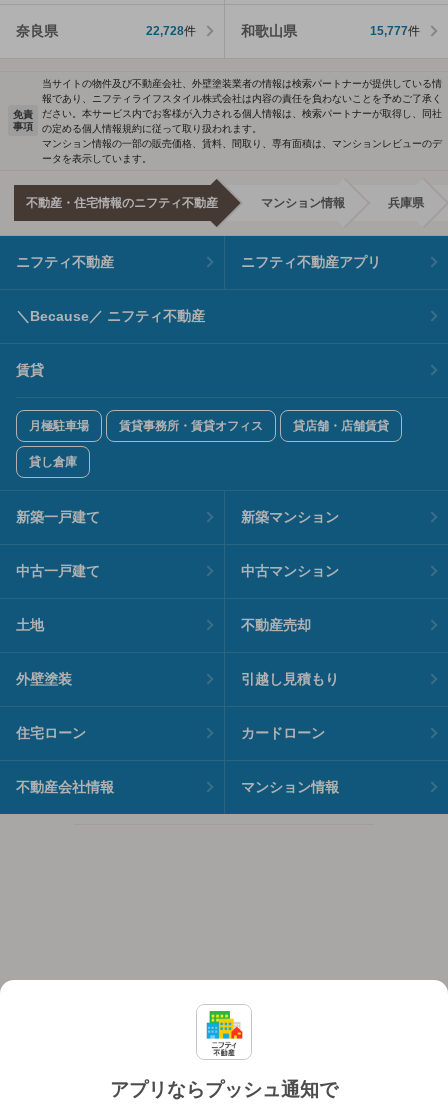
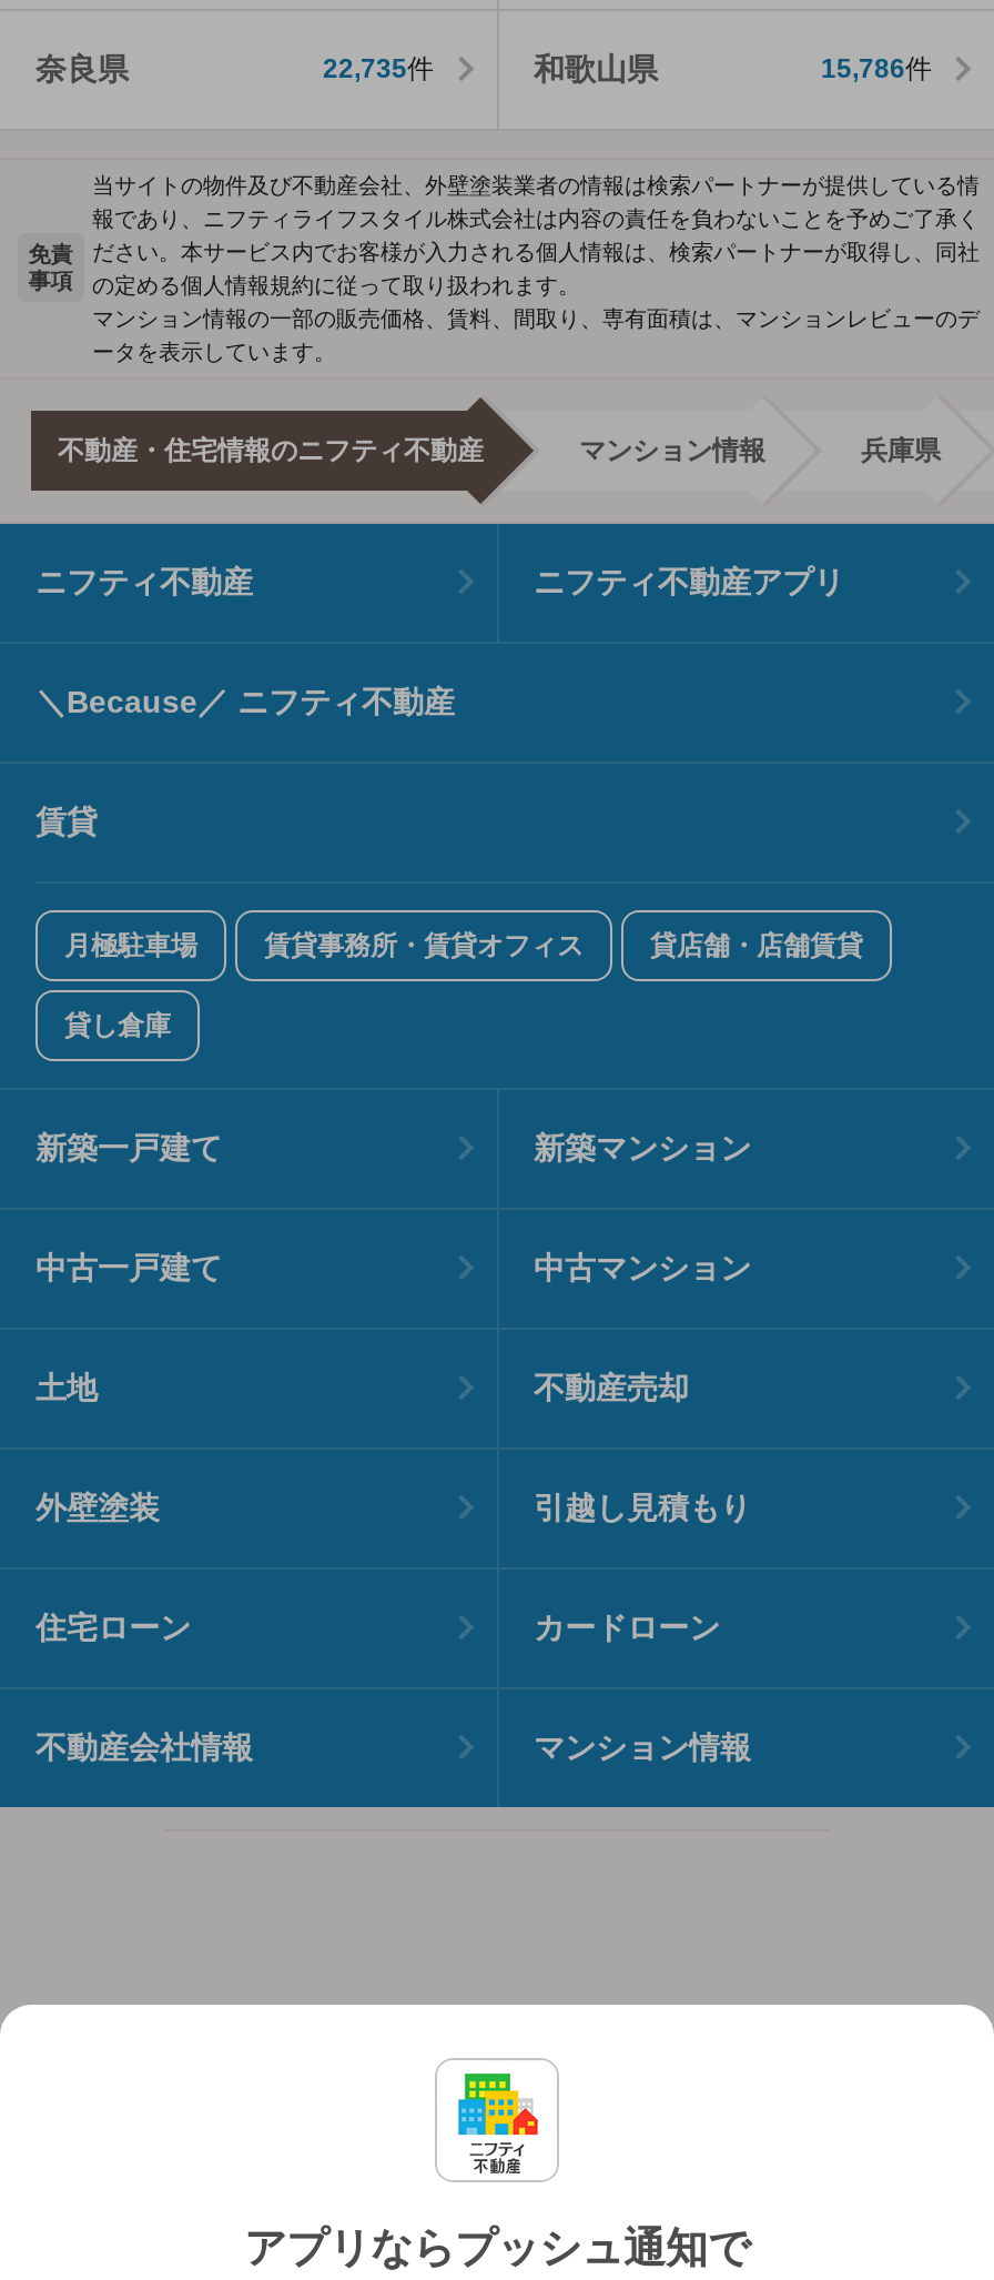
- 22,728件
+ 22,735件

- 15,777件
+ 15,786件
